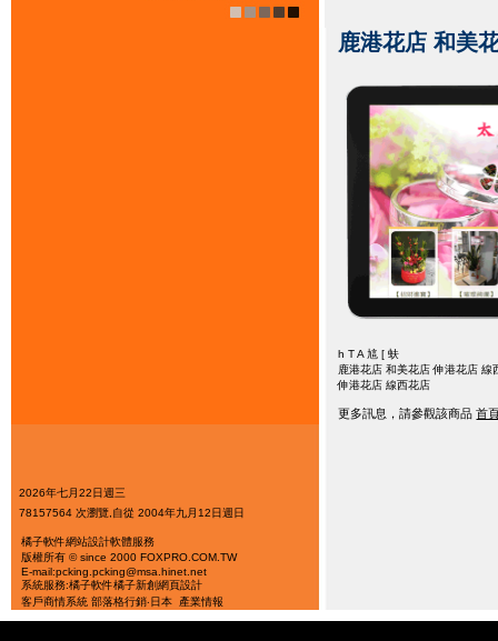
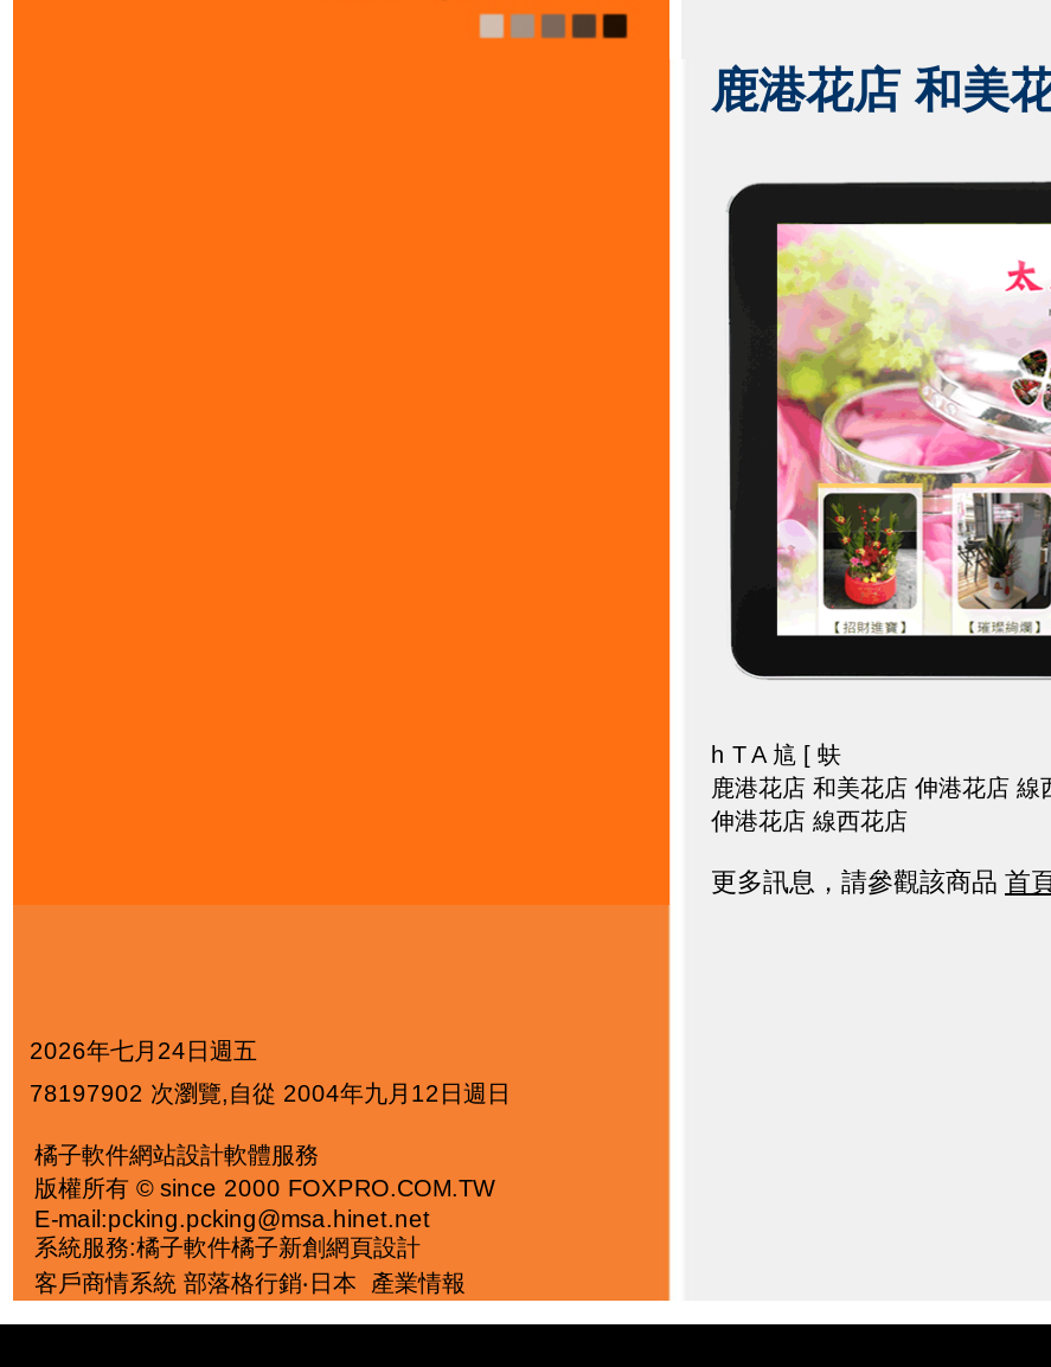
- 2026年七月22日週三
+ 2026年七月24日週五

- 78157564 次瀏覽,自從 2004年九月12日週日
+ 78197902 次瀏覽,自從 2004年九月12日週日
